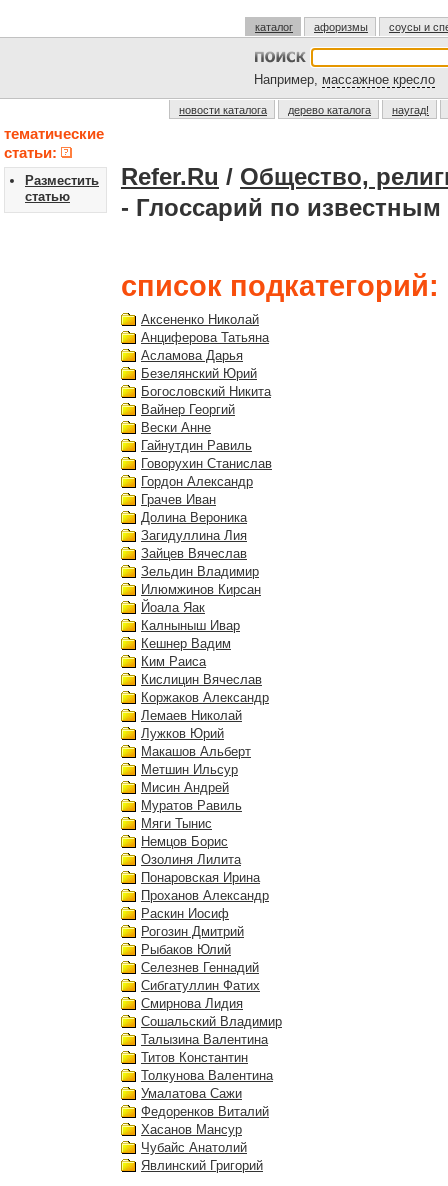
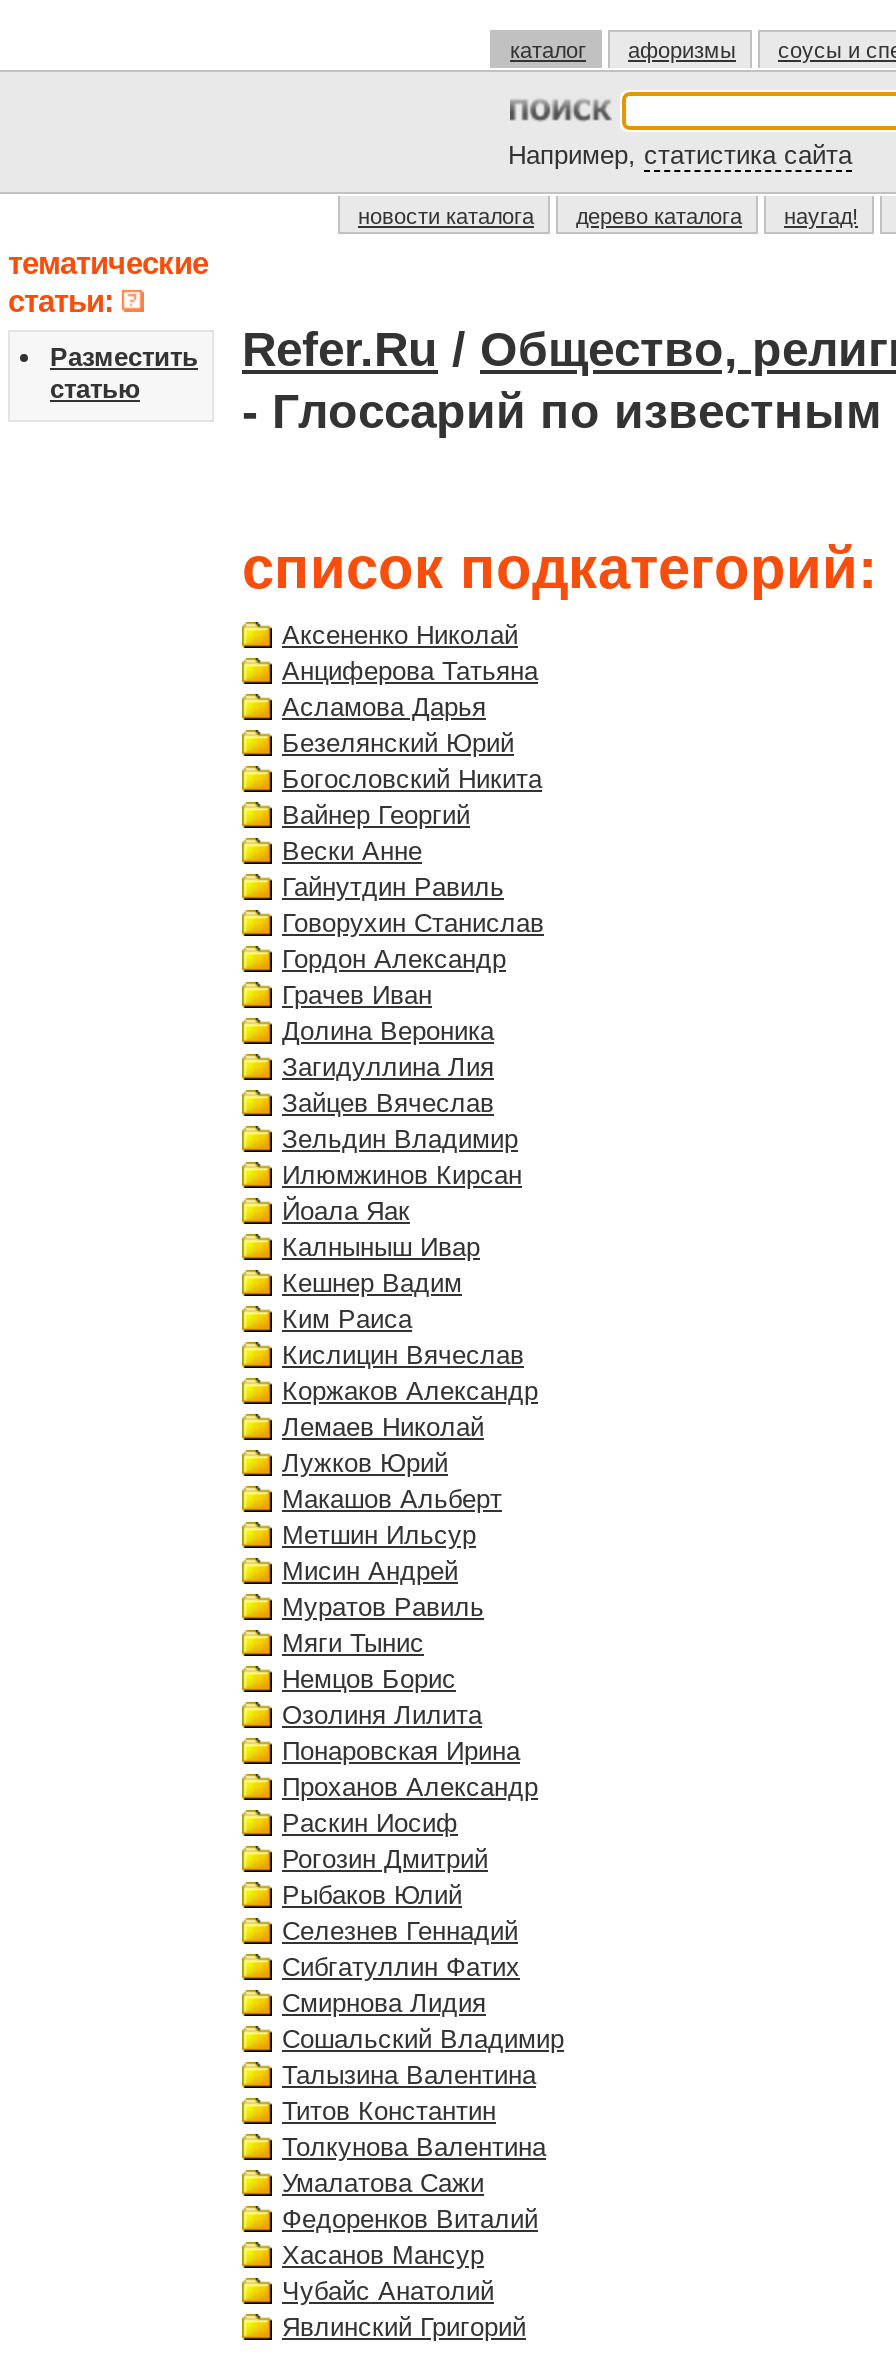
- Например, массажное кресло
+ Например, статистика сайта
